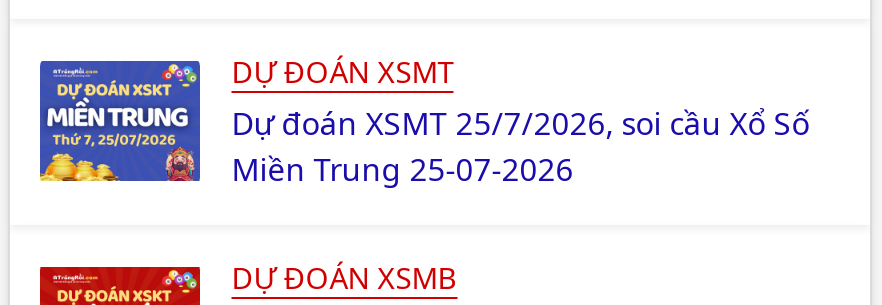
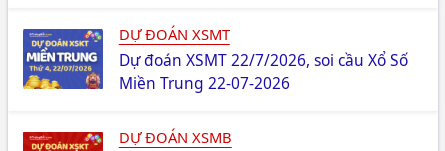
- Dự đoán XSMT 25/7/2026, soi cầu Xổ Số
+ Dự đoán XSMT 22/7/2026, soi cầu Xổ Số

- Miền Trung 25-07-2026
+ Miền Trung 22-07-2026
